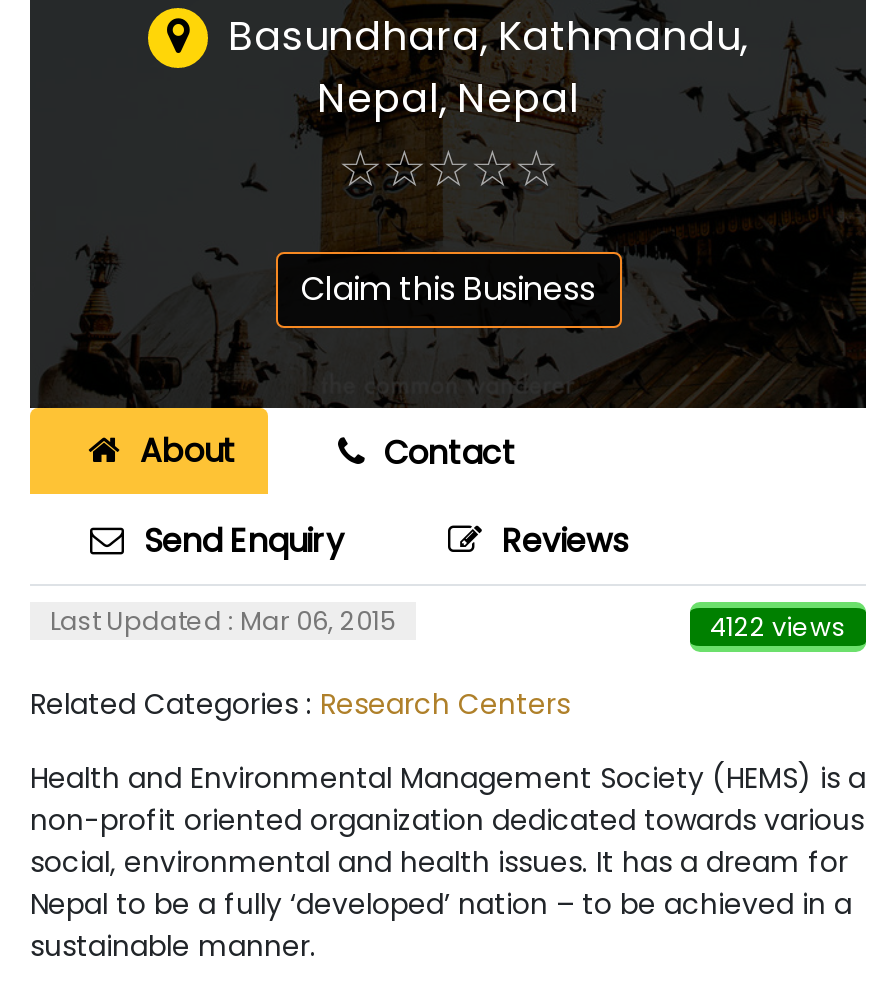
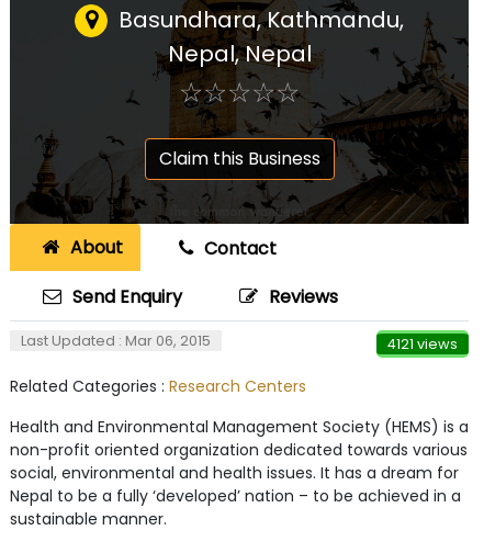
- 4122 views
+ 4121 views
